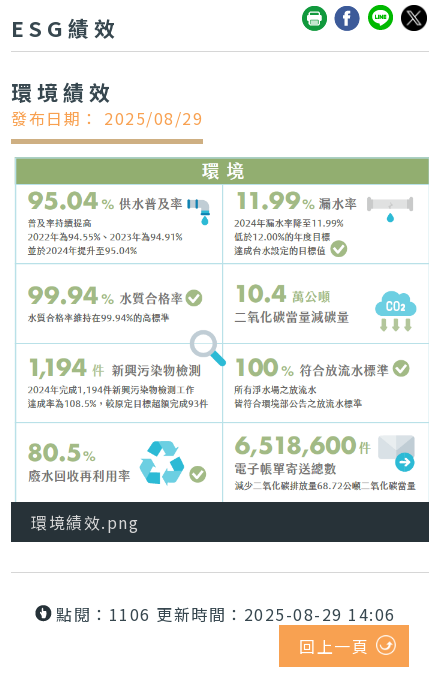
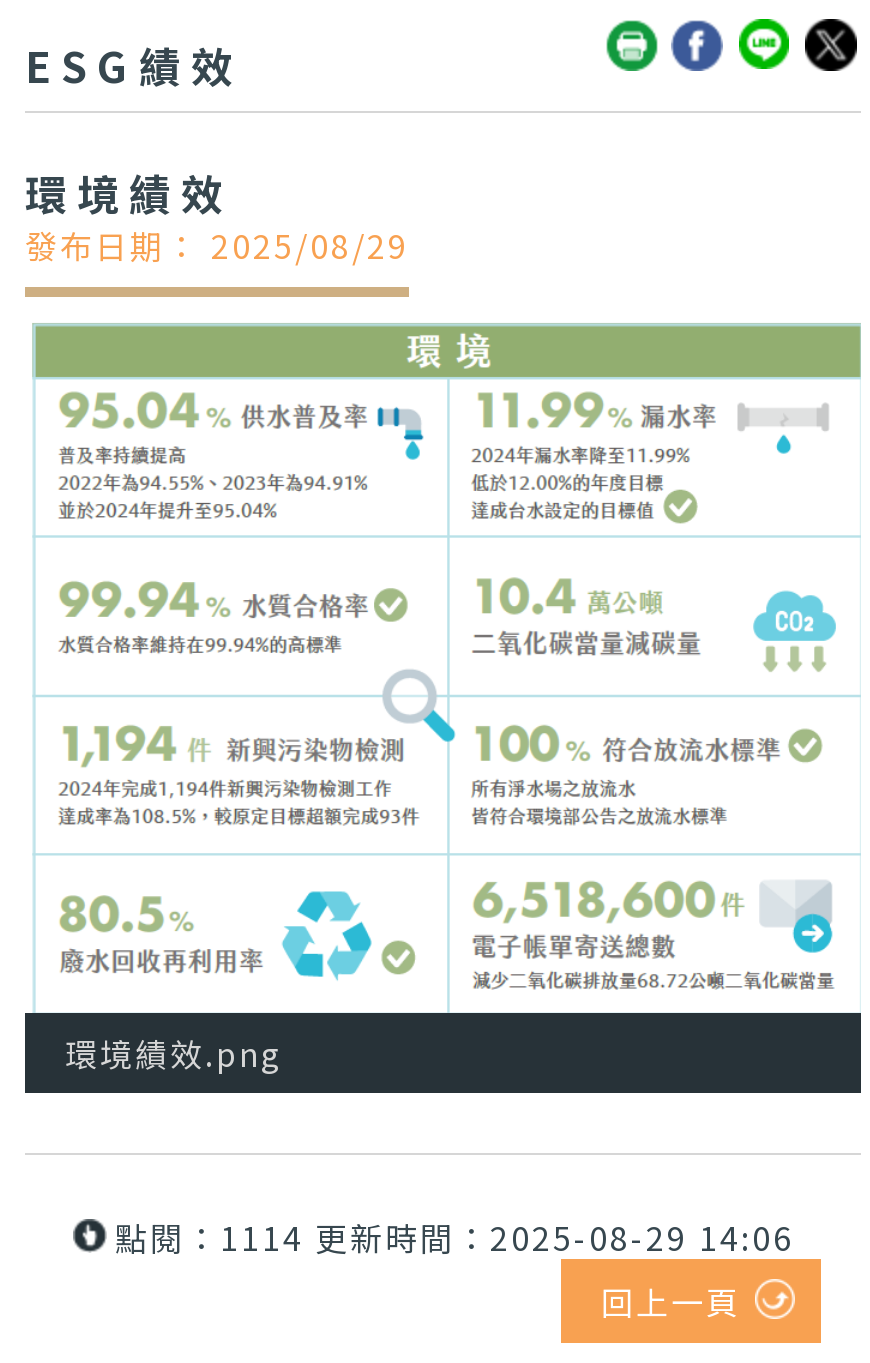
- 點閱：1106 更新時間：2025-08-29 14:06
+ 點閱：1114 更新時間：2025-08-29 14:06
